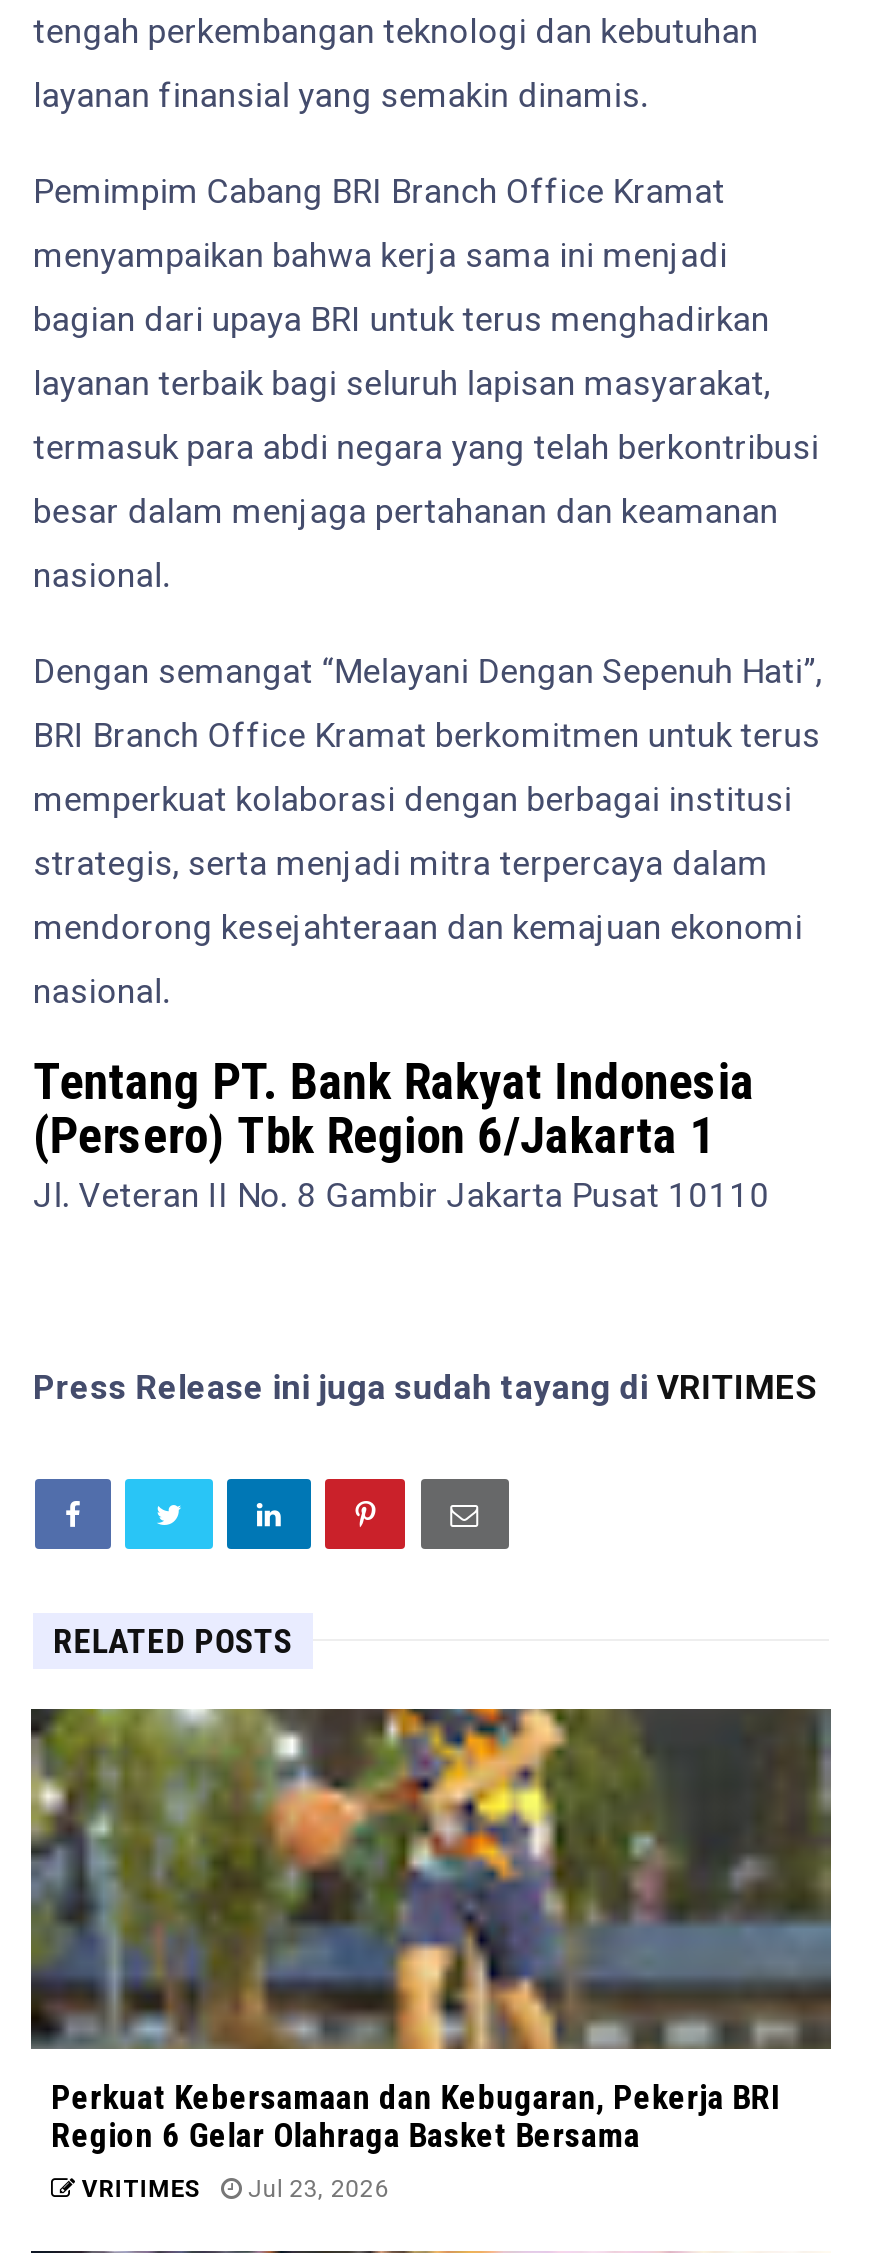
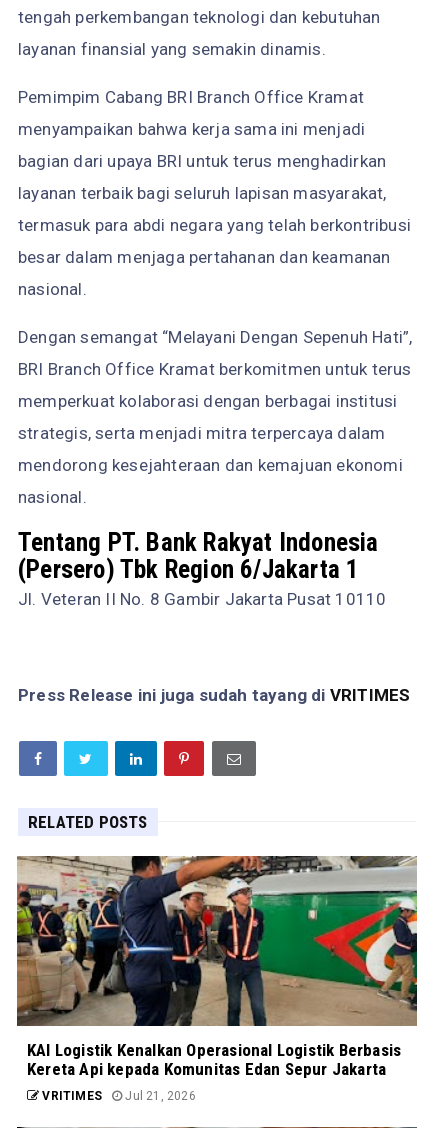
- [image]
- Perkuat Kebersamaan dan Kebugaran, Pekerja BRI
- Region 6 Gelar Olahraga Basket Bersama
+ [image]
+ KAI Logistik Kenalkan Operasional Logistik Berbasis
+ Kereta Api kepada Komunitas Edan Sepur Jakarta

- VRITIMES Jul 23, 2026
+ VRITIMES Jul 21, 2026
